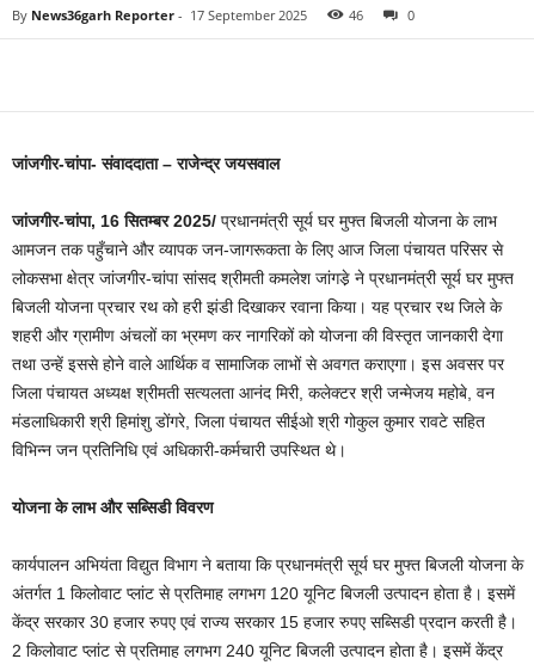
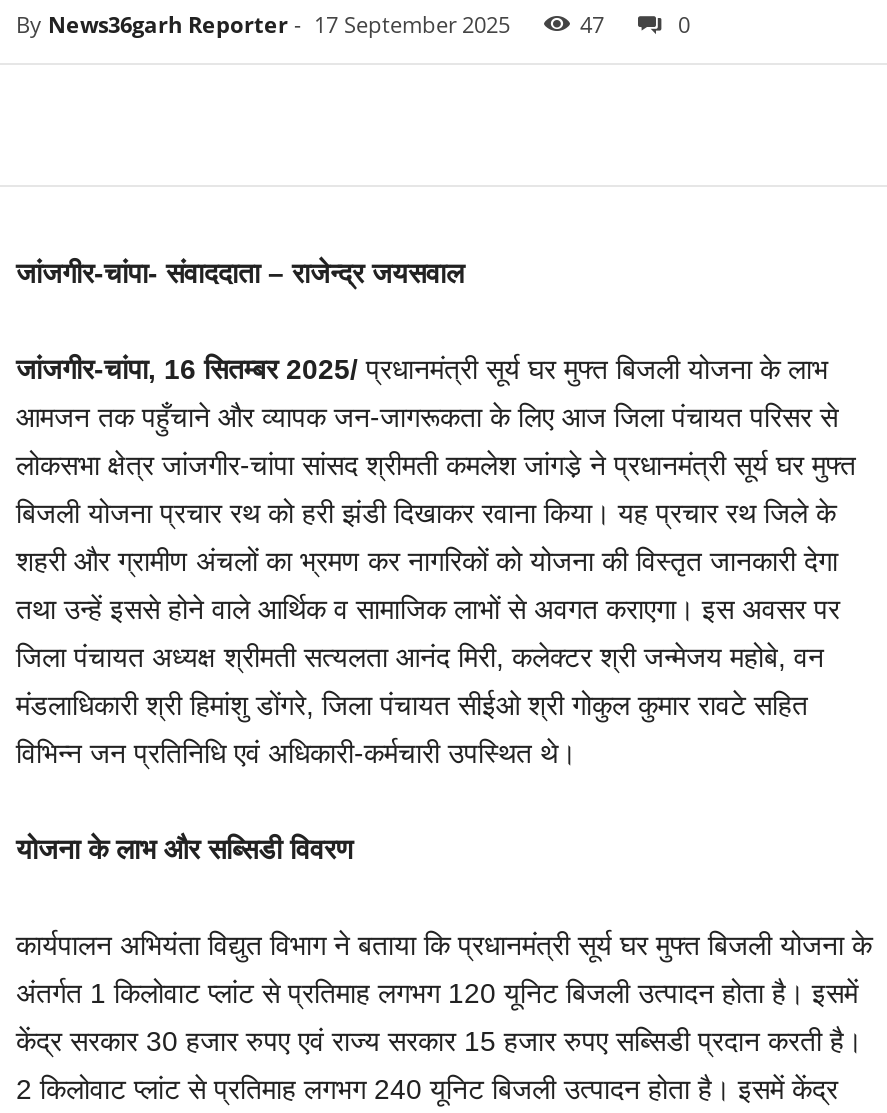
- 46
+ 47
